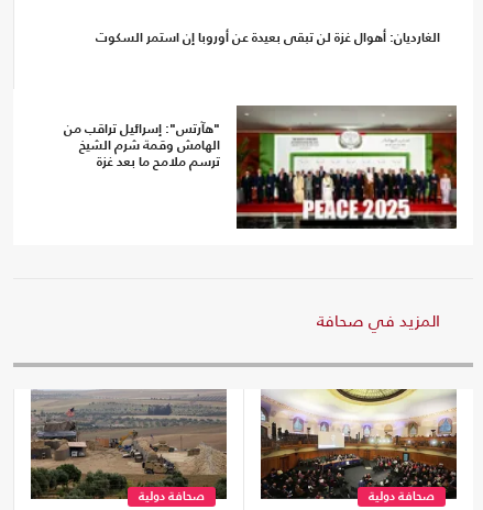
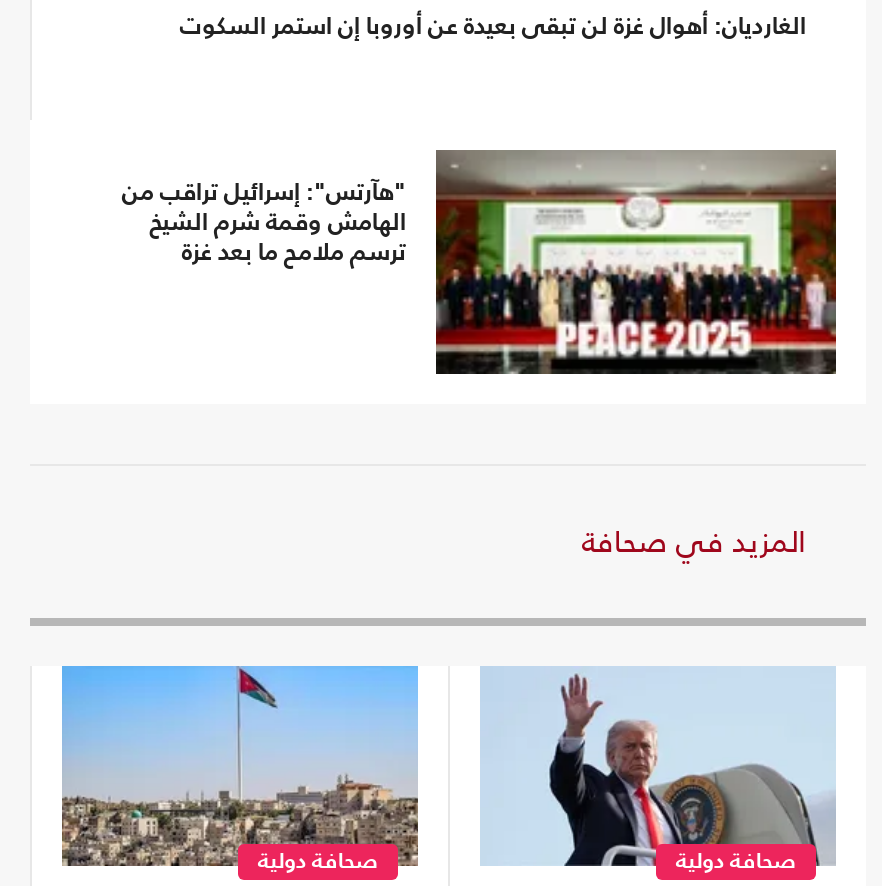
- [image]
+ [image]

- [image]
+ [image]
